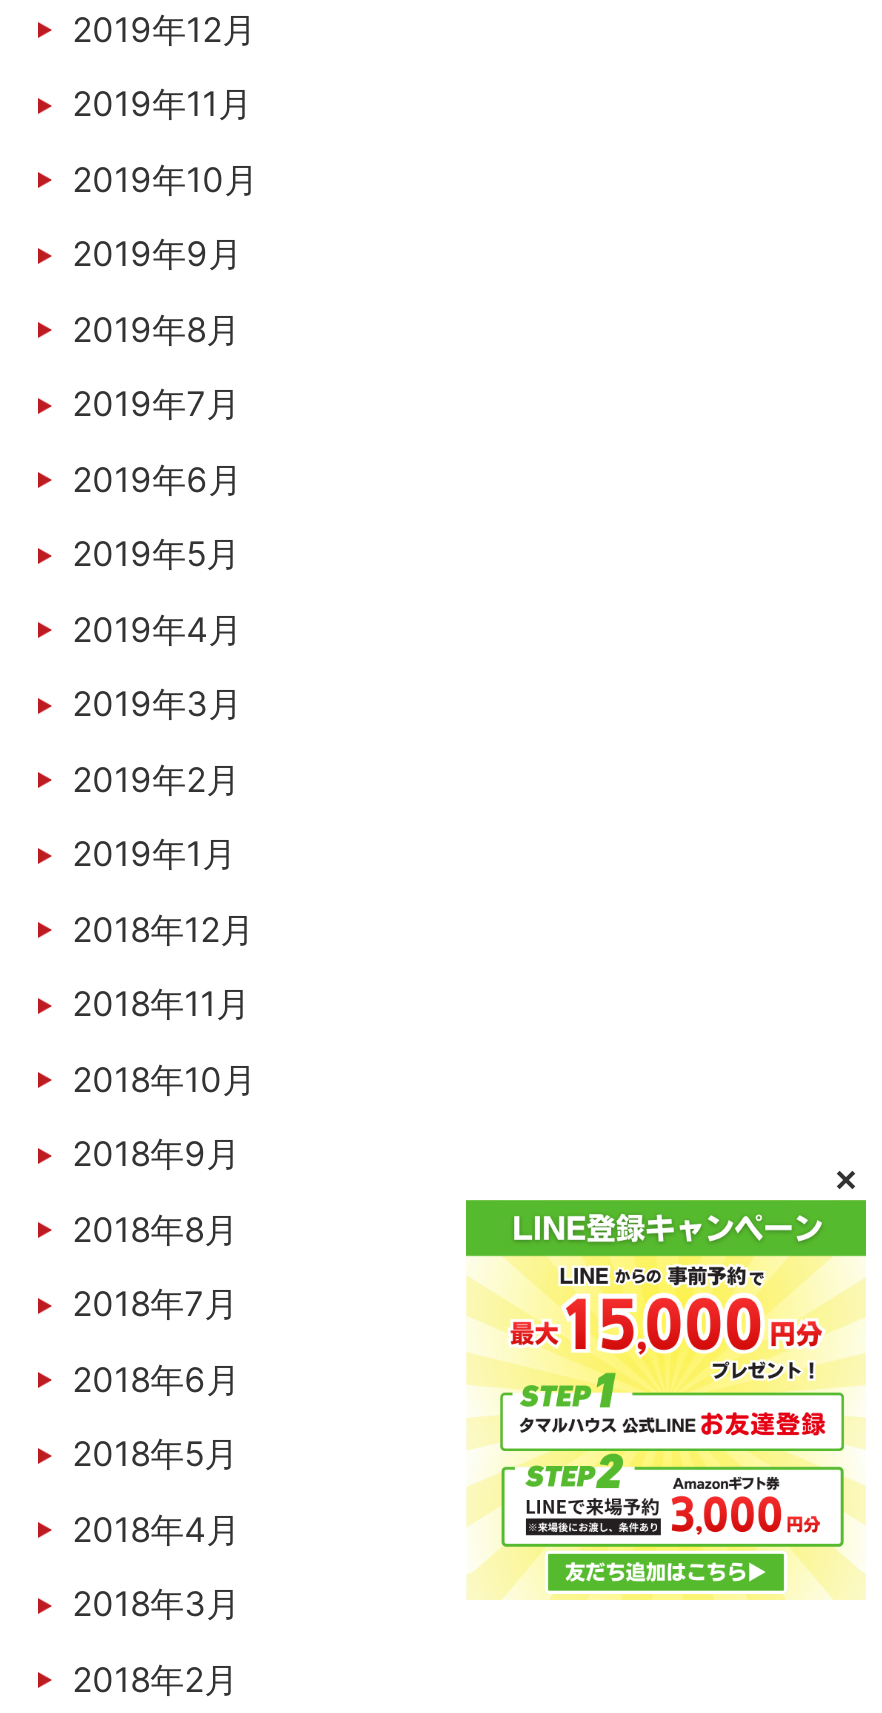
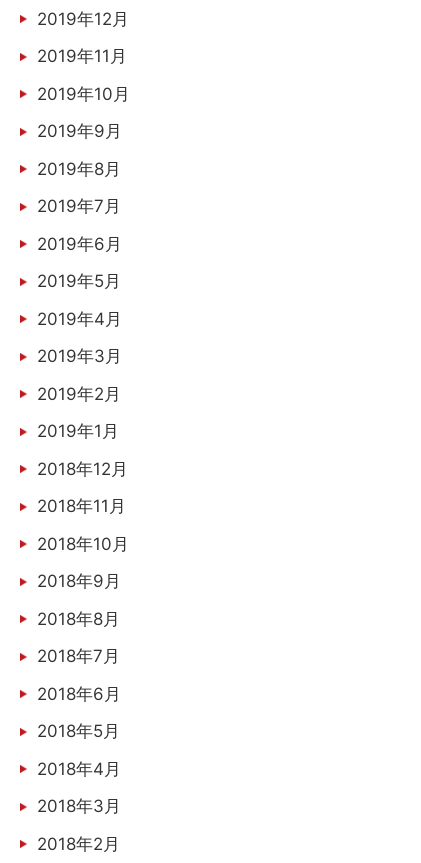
- [image]
